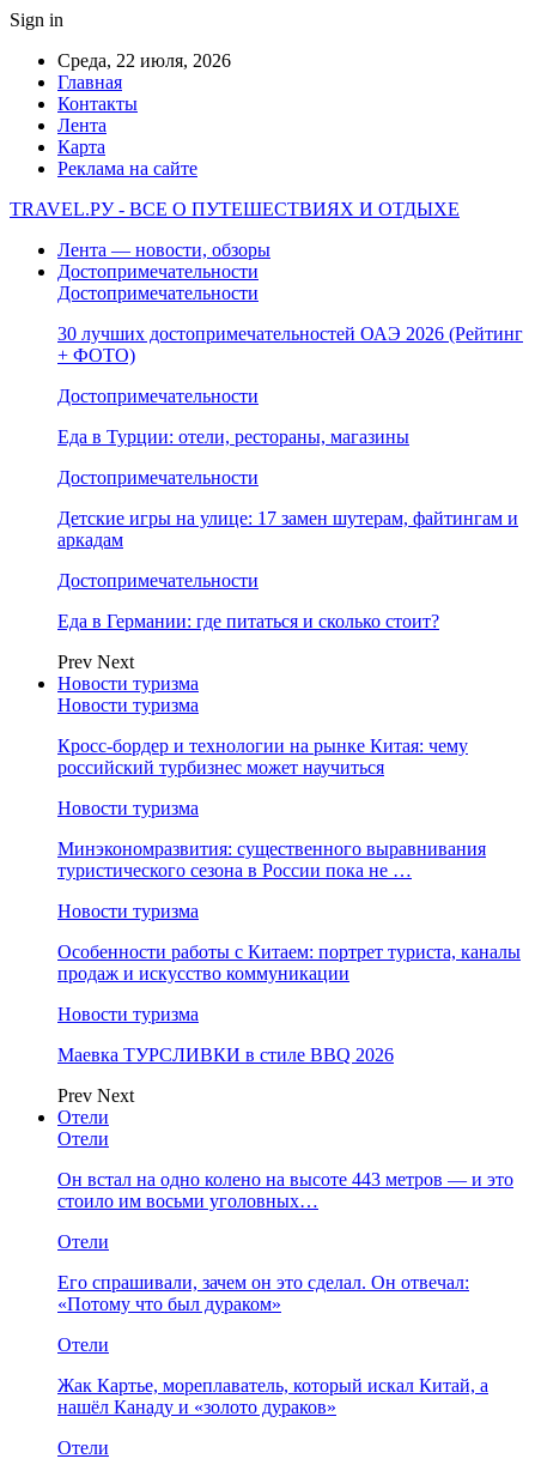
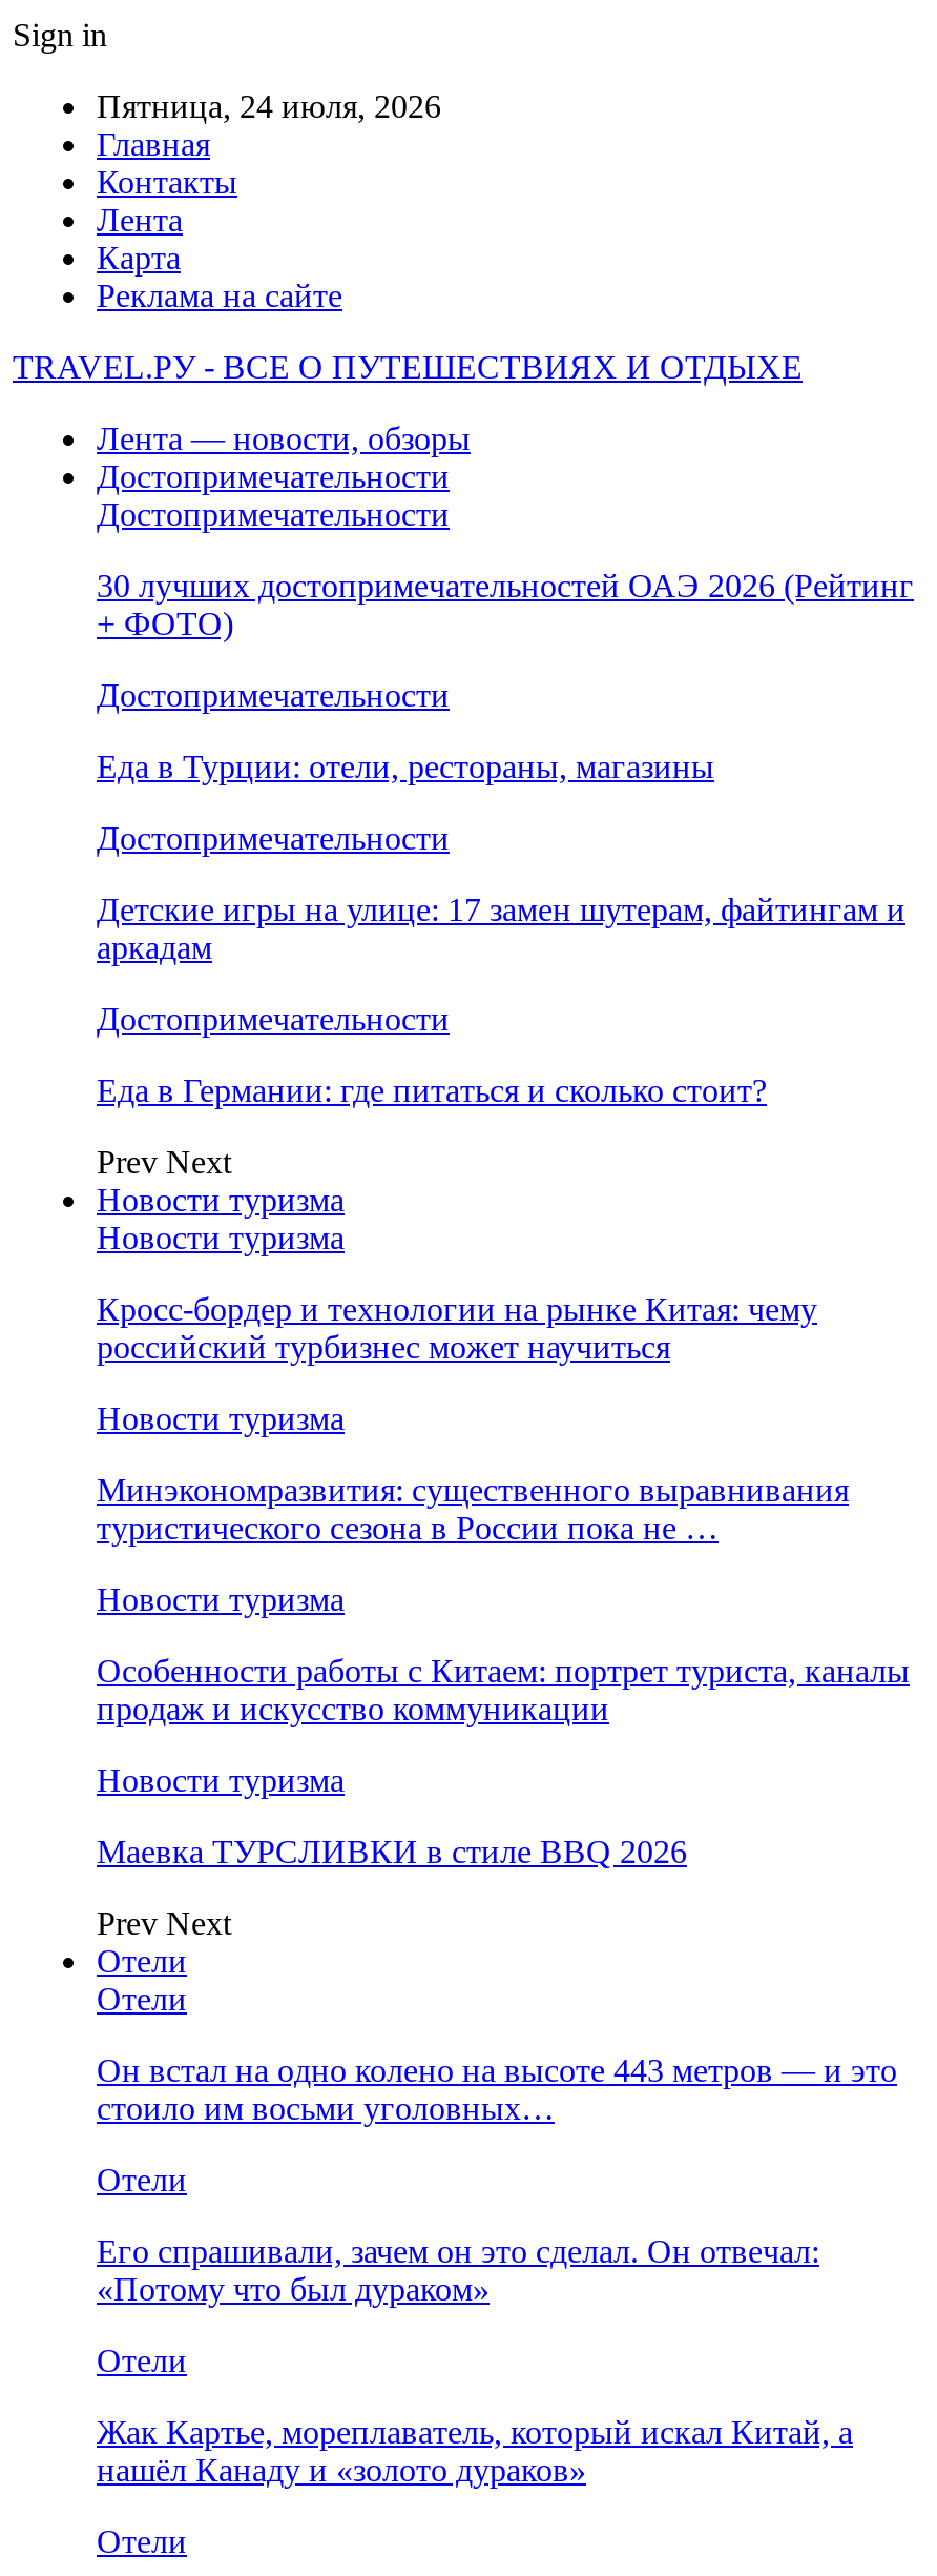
- Среда, 22 июля, 2026
+ Пятница, 24 июля, 2026
